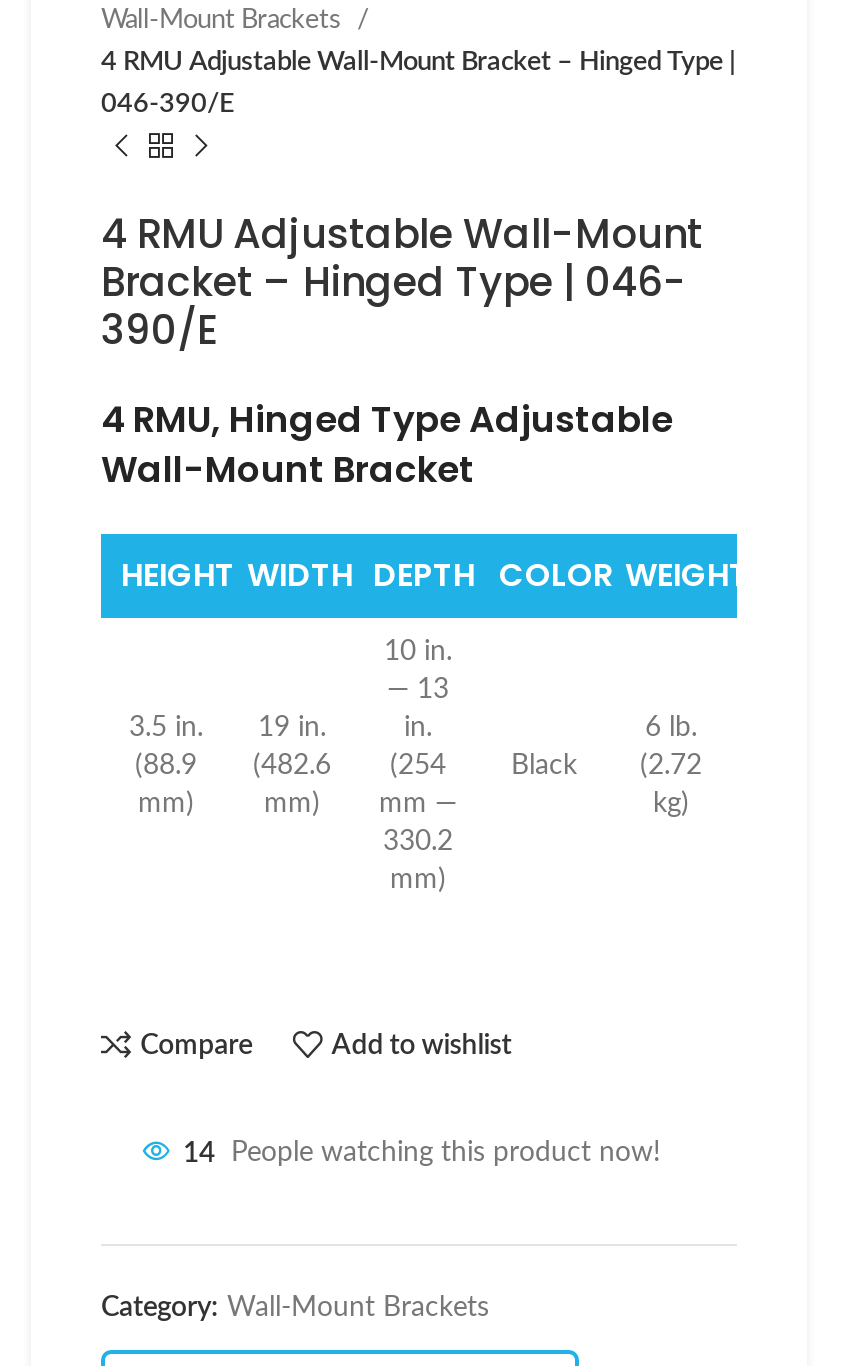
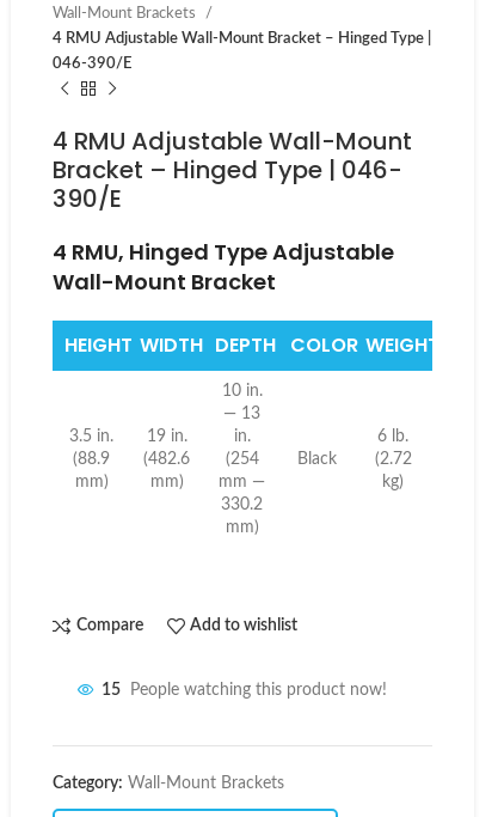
- 14 People watching this product now!
+ 15 People watching this product now!
